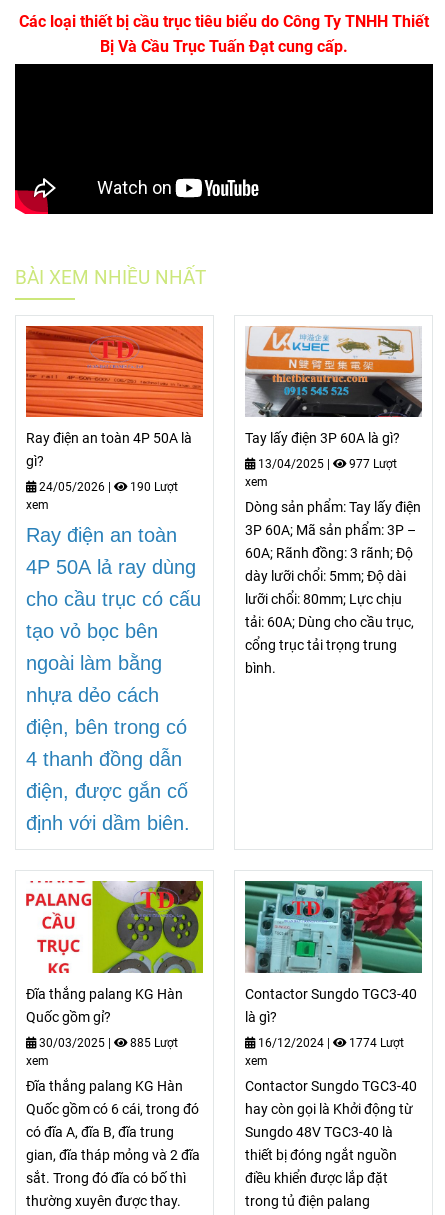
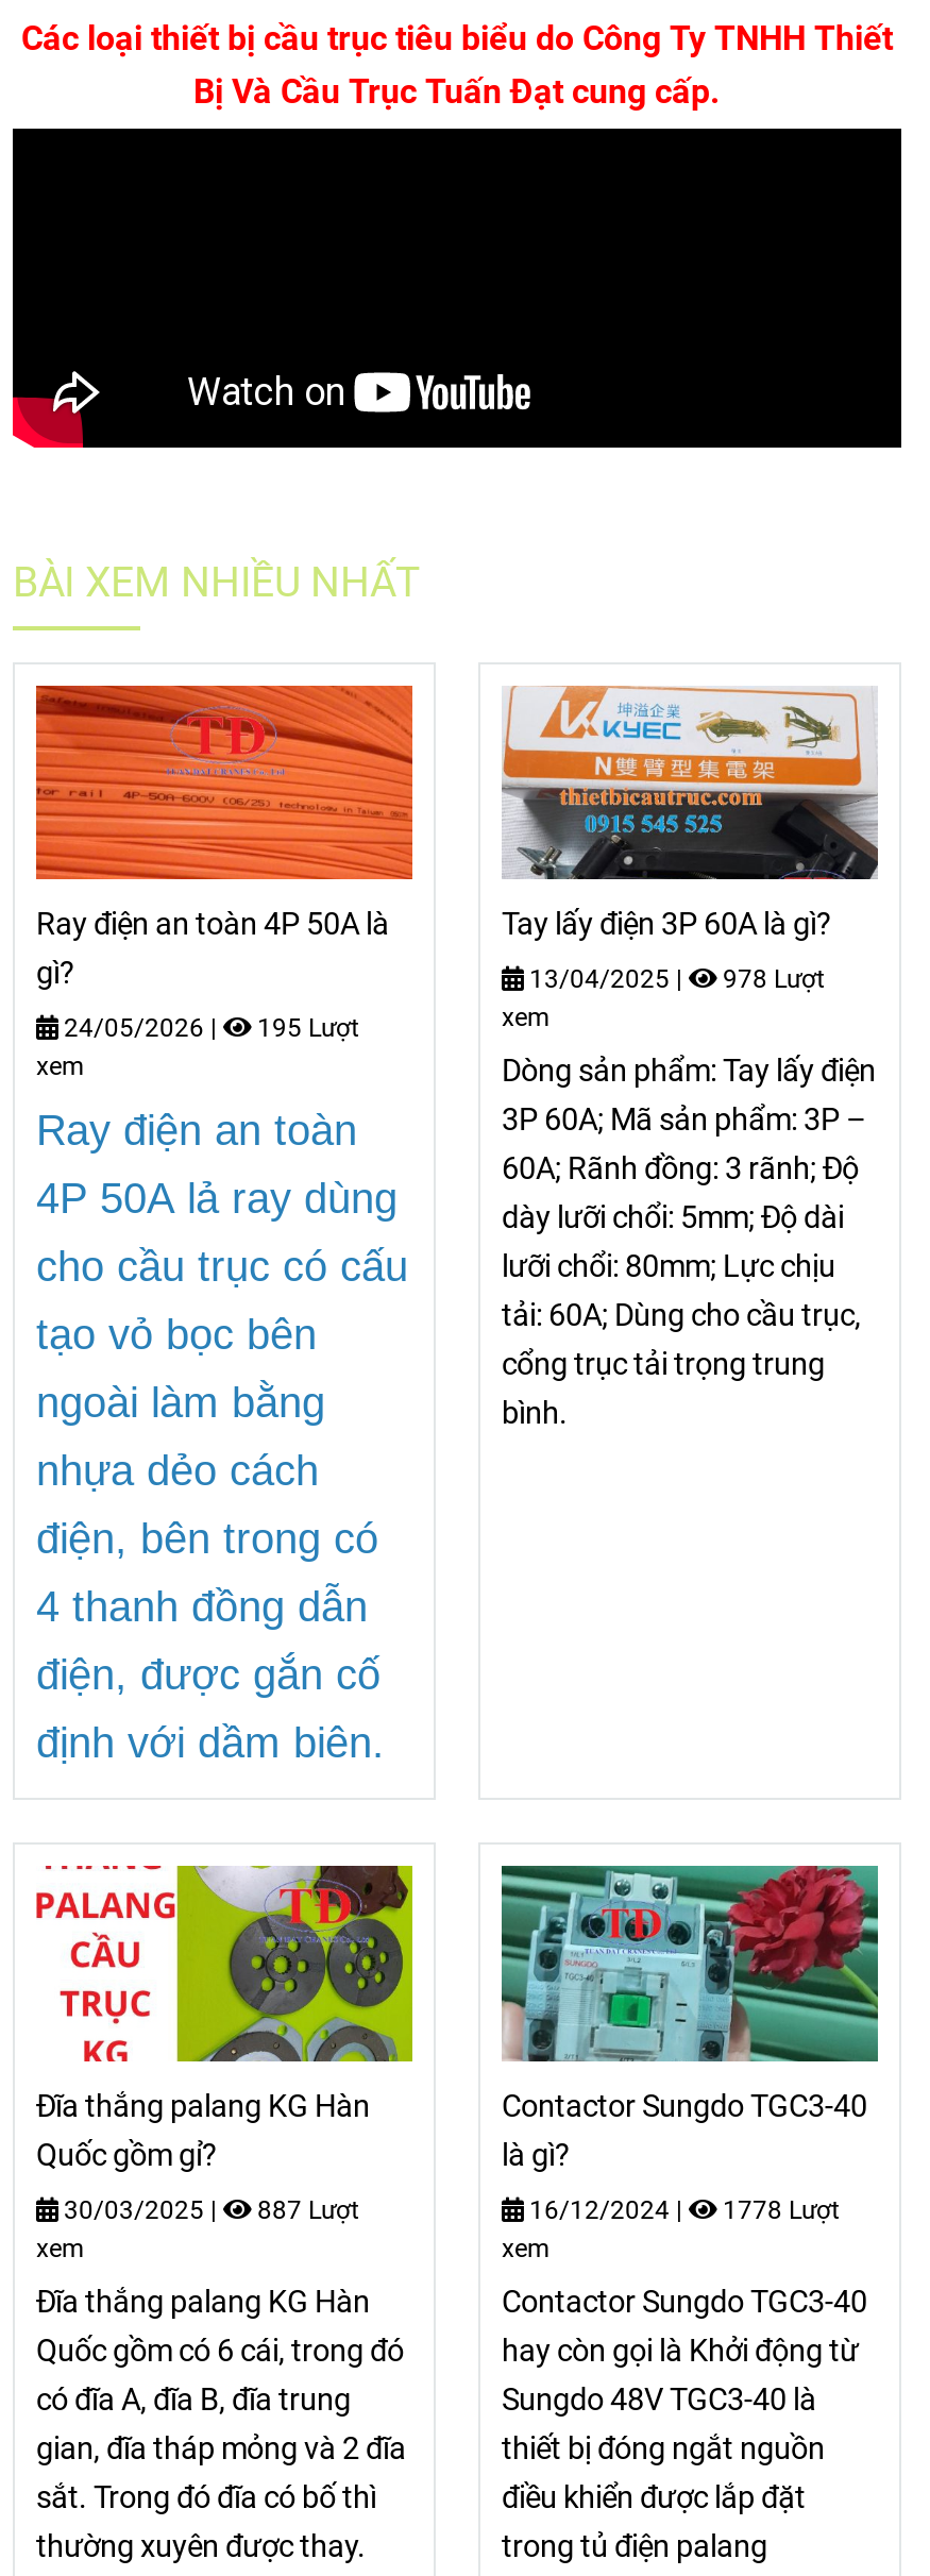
- 977 Lượt
+ 978 Lượt

- 190 Lượt
+ 195 Lượt

- 885 Lượt
+ 887 Lượt

- 1774 Lượt
+ 1778 Lượt
